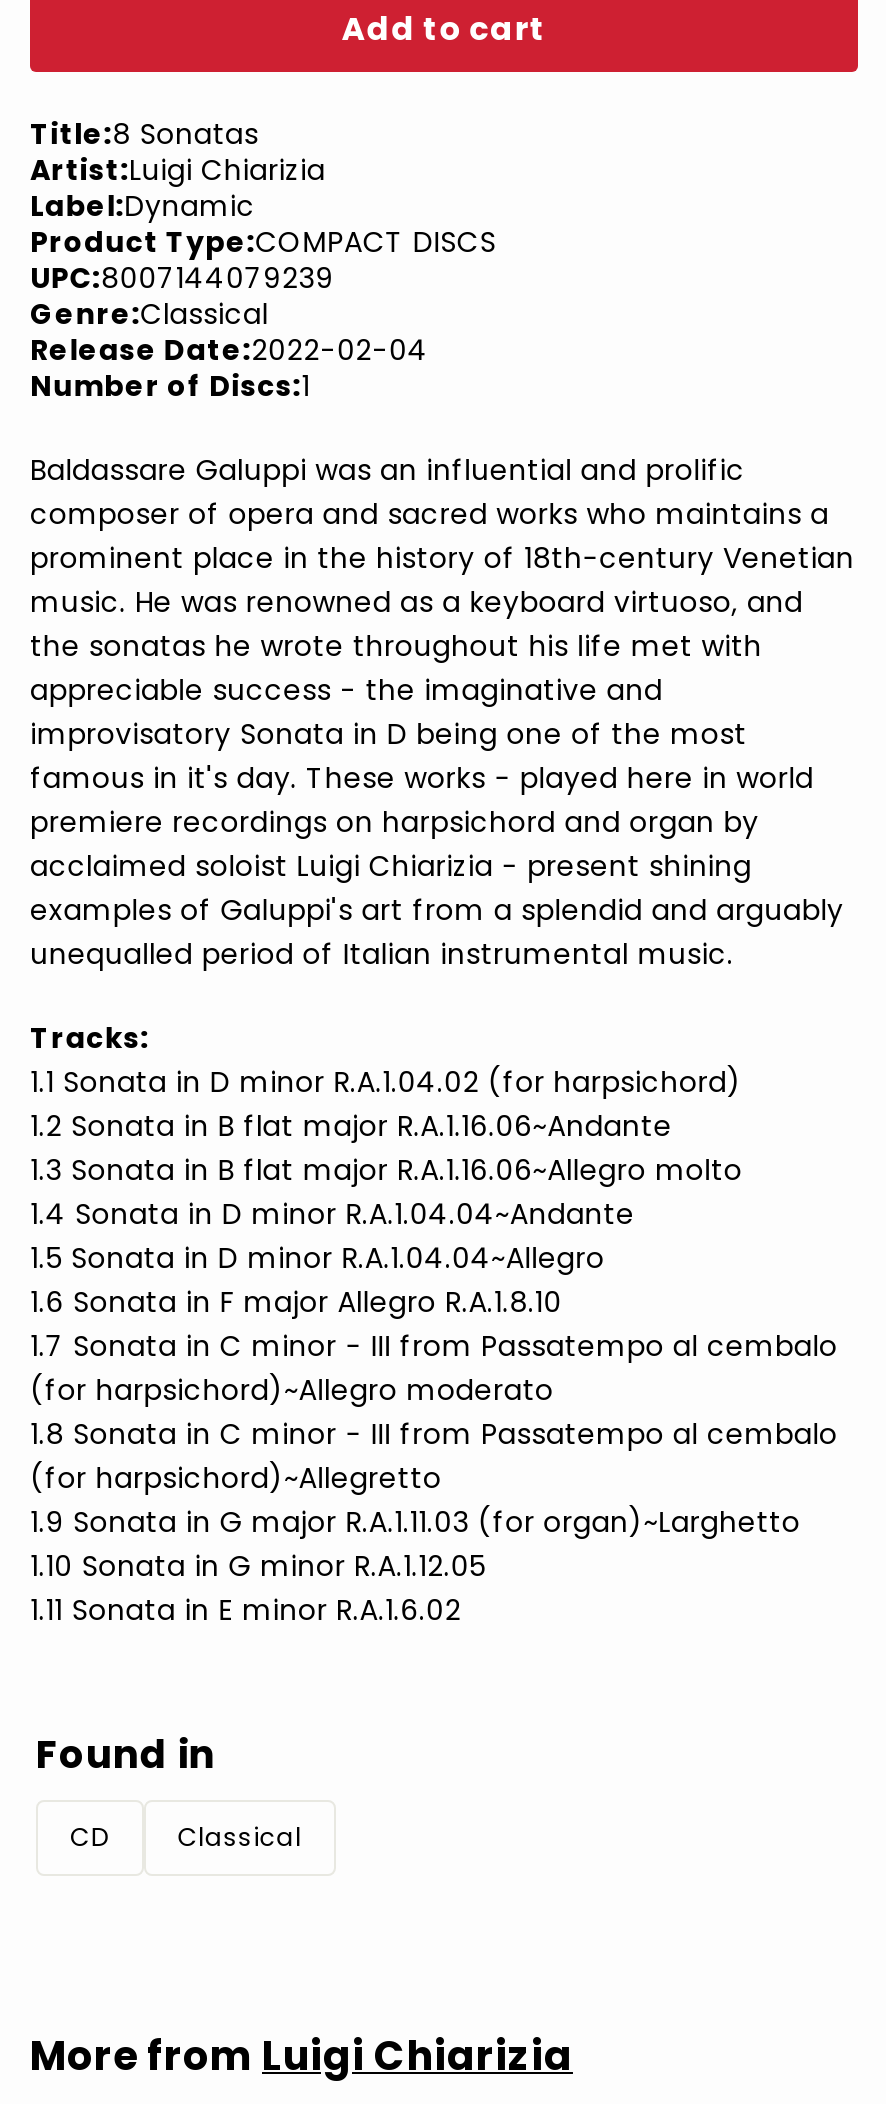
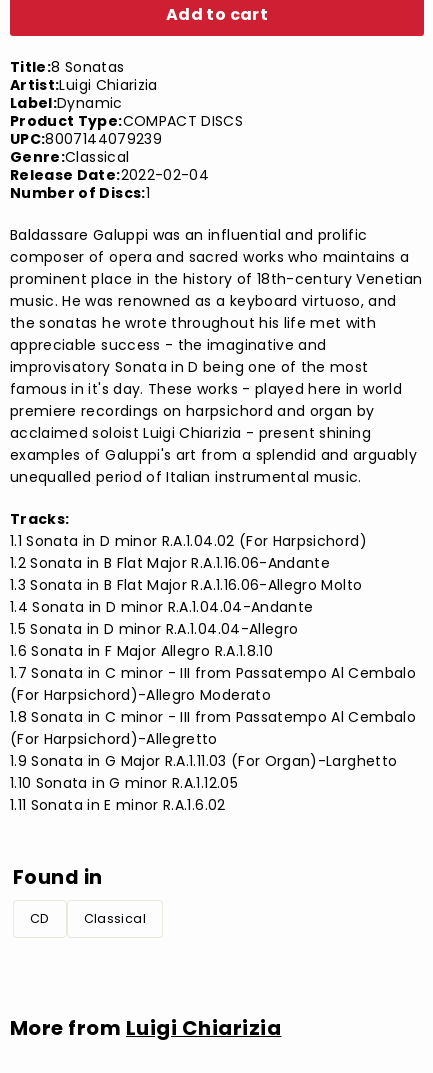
- 1.1 Sonata in D minor R.A.1.04.02 (for harpsichord)
- 1.2 Sonata in B flat major R.A.1.16.06~Andante
- 1.3 Sonata in B flat major R.A.1.16.06~Allegro molto
- 1.4 Sonata in D minor R.A.1.04.04~Andante
- 1.5 Sonata in D minor R.A.1.04.04~Allegro
- 1.6 Sonata in F major Allegro R.A.1.8.10
- 1.7 Sonata in C minor - III from Passatempo al cembalo
- (for harpsichord)~Allegro moderato
- 1.8 Sonata in C minor - III from Passatempo al cembalo
- (for harpsichord)~Allegretto
- 1.9 Sonata in G major R.A.1.11.03 (for organ)~Larghetto
+ 1.1 Sonata in D minor R.A.1.04.02 (For Harpsichord)
+ 1.2 Sonata in B Flat Major R.A.1.16.06-Andante
+ 1.3 Sonata in B Flat Major R.A.1.16.06-Allegro Molto
+ 1.4 Sonata in D minor R.A.1.04.04-Andante
+ 1.5 Sonata in D minor R.A.1.04.04-Allegro
+ 1.6 Sonata in F Major Allegro R.A.1.8.10
+ 1.7 Sonata in C minor - III from Passatempo Al Cembalo
+ (For Harpsichord)-Allegro Moderato
+ 1.8 Sonata in C minor - III from Passatempo Al Cembalo
+ (For Harpsichord)-Allegretto
+ 1.9 Sonata in G Major R.A.1.11.03 (For Organ)-Larghetto
